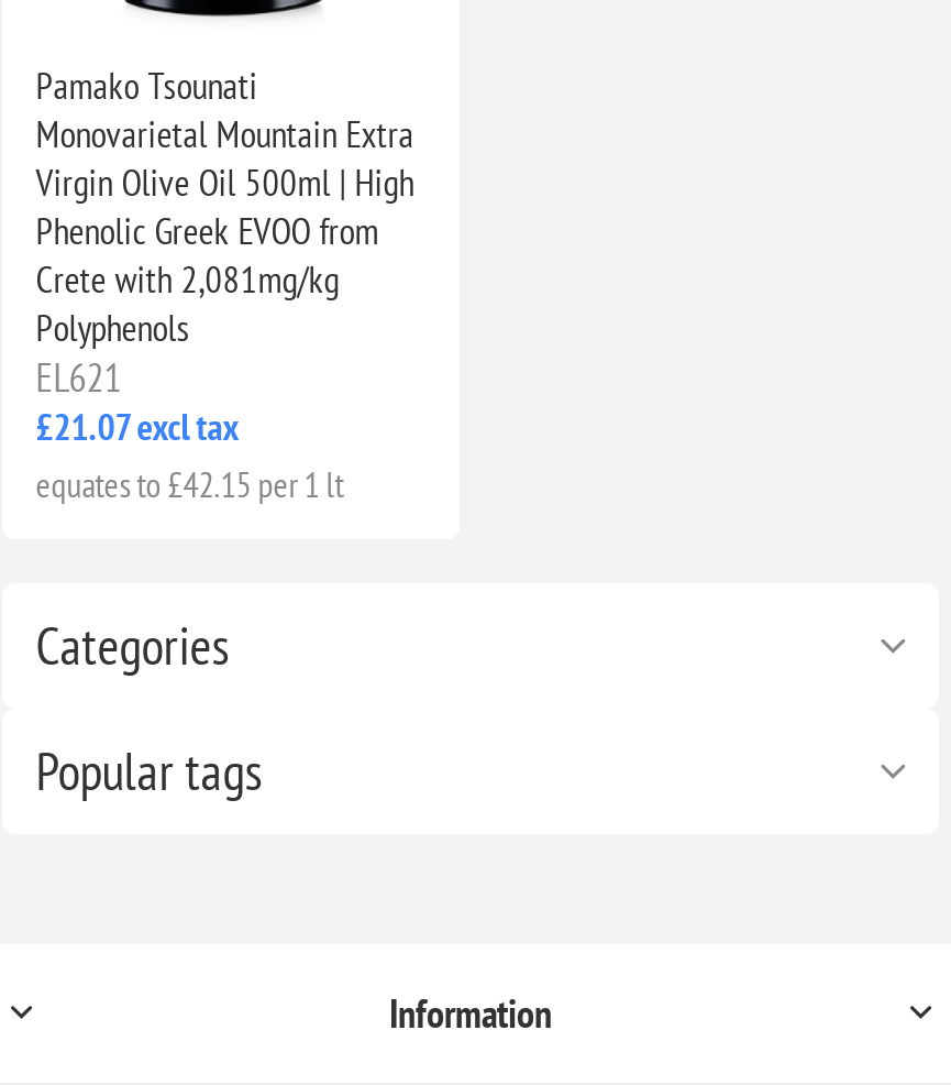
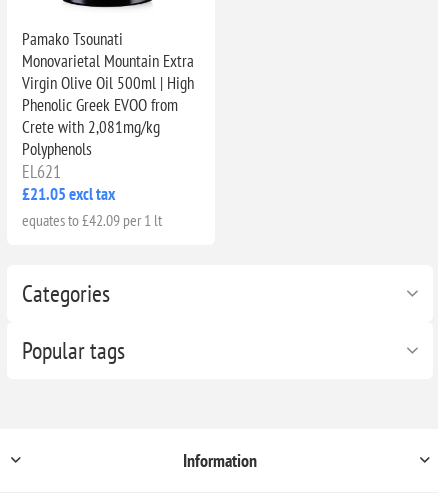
- £21.07 excl tax
+ £21.05 excl tax

- equates to £42.15 per 1 lt
+ equates to £42.09 per 1 lt
